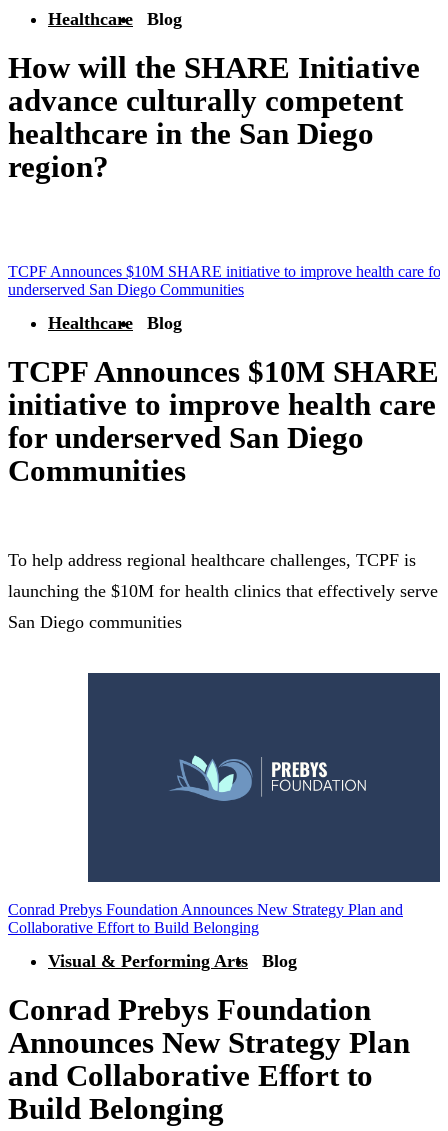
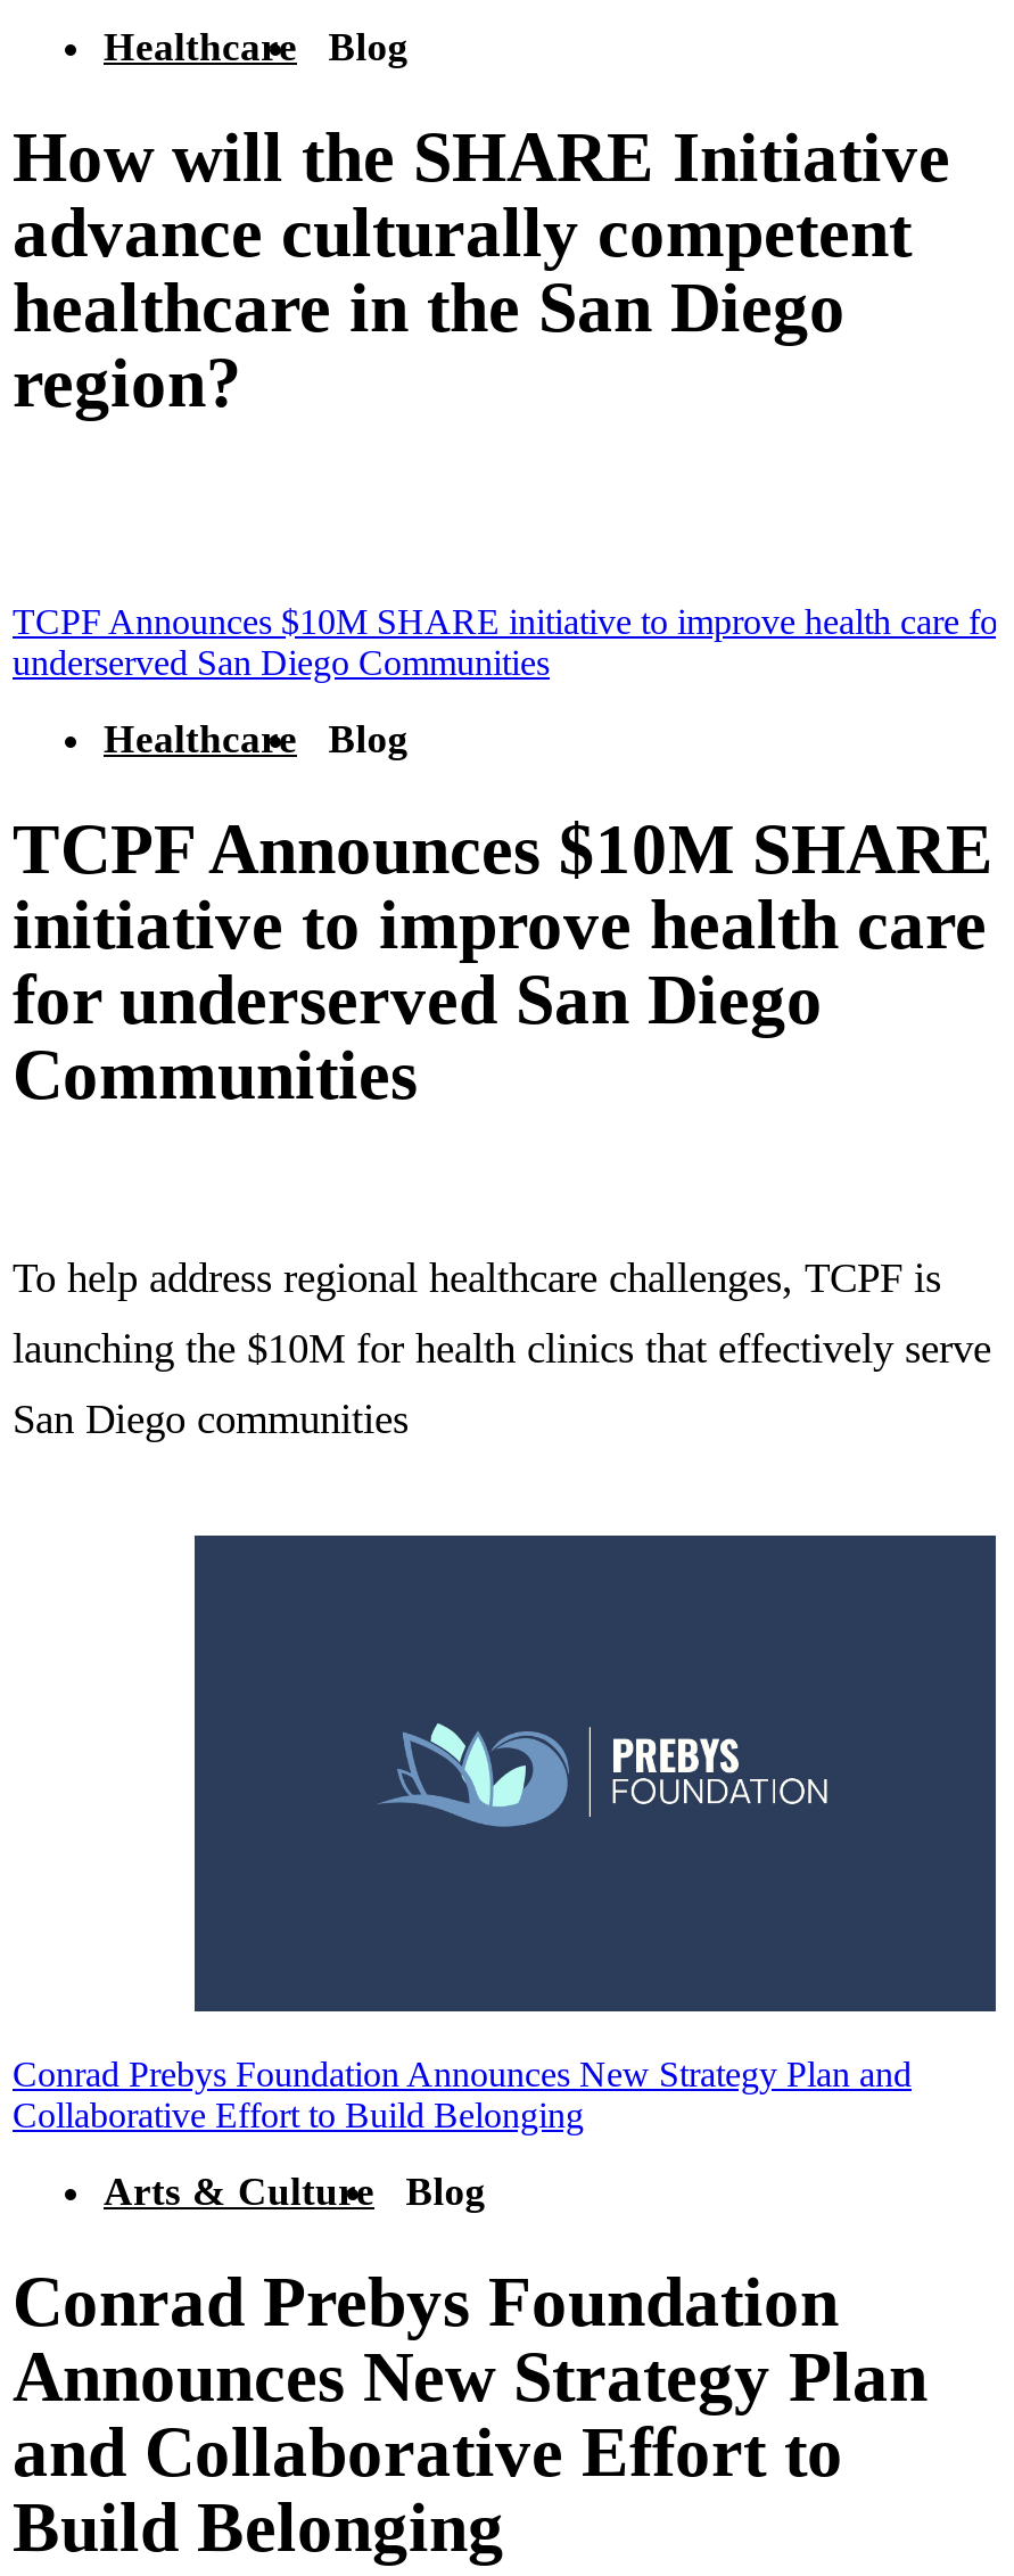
- Visual & Performing Arts Blog
+ Arts & Culture Blog
